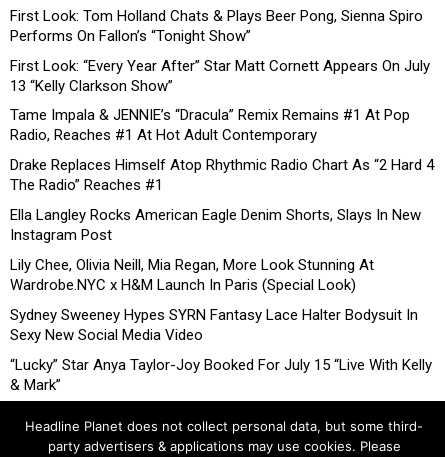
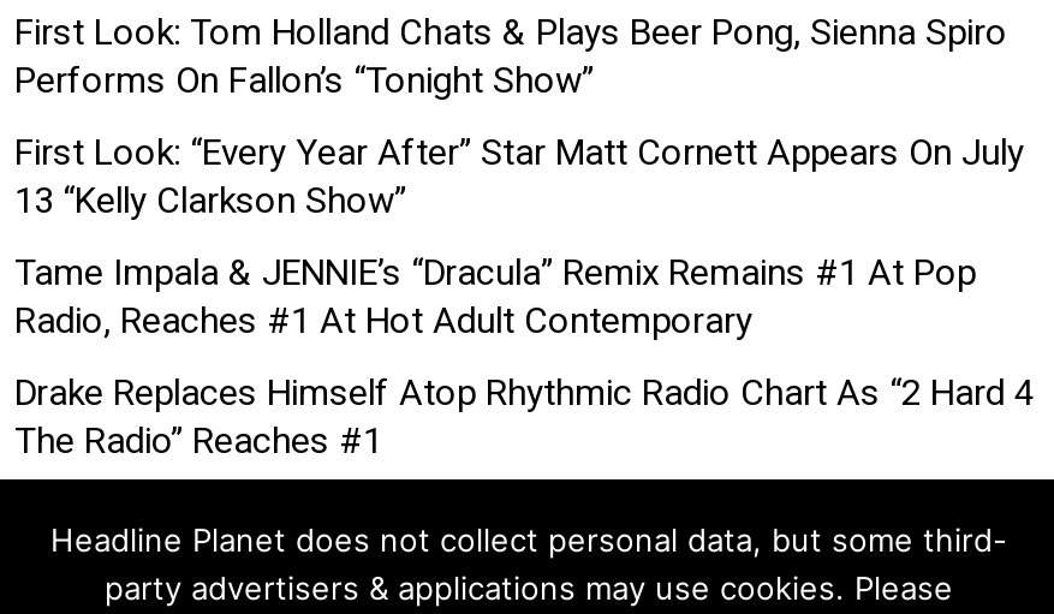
- Ella Langley Rocks American Eagle Denim Shorts, Slays In New
- Instagram Post
- Lily Chee, Olivia Neill, Mia Regan, More Look Stunning At
- Wardrobe.NYC x H&M Launch In Paris (Special Look)
- Sydney Sweeney Hypes SYRN Fantasy Lace Halter Bodysuit In
- Sexy New Social Media Video
- “Lucky” Star Anya Taylor-Joy Booked For July 15 “Live With Kelly
- & Mark”
